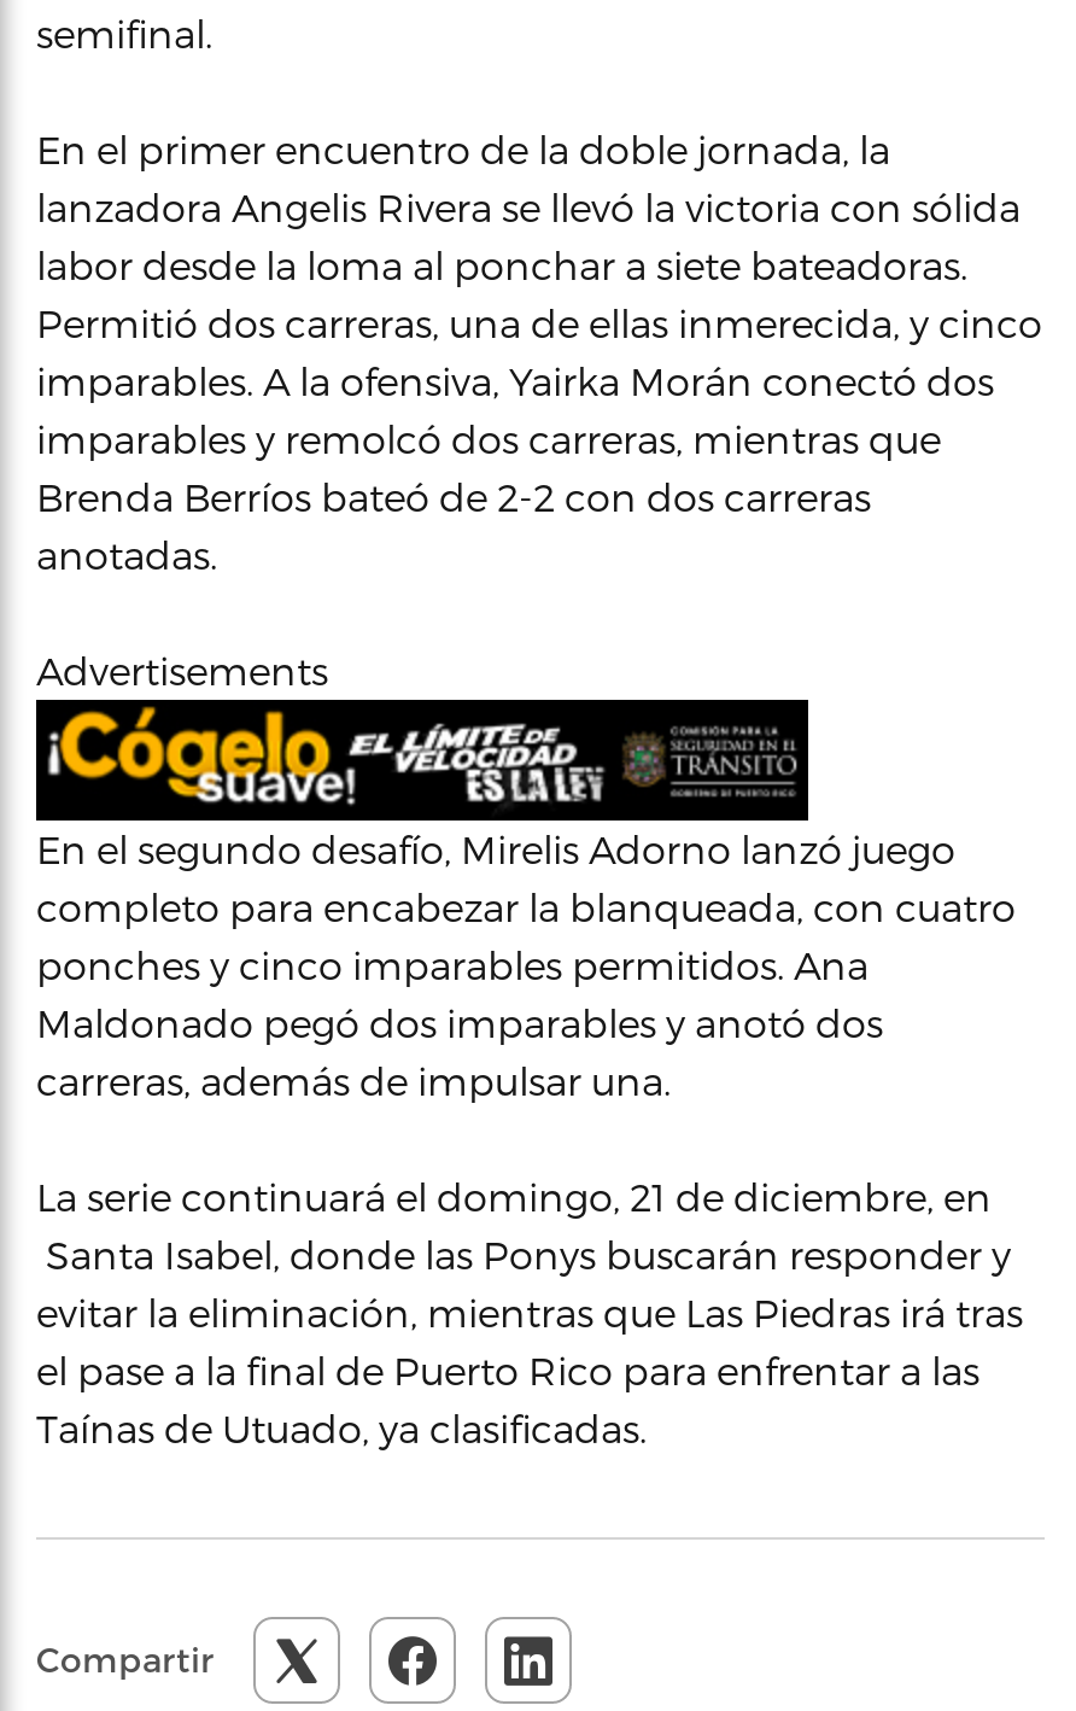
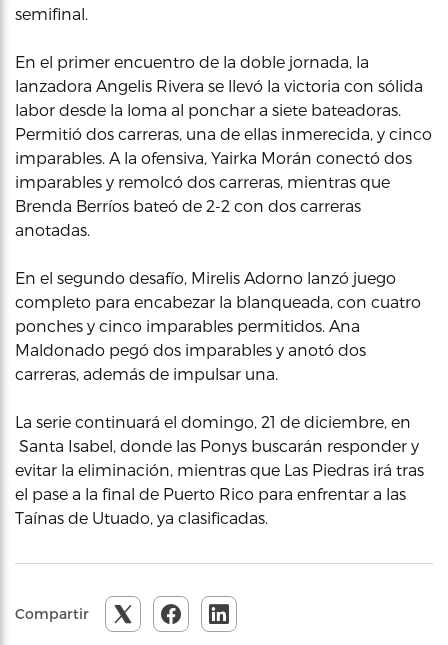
- Advertisements

- [image]
